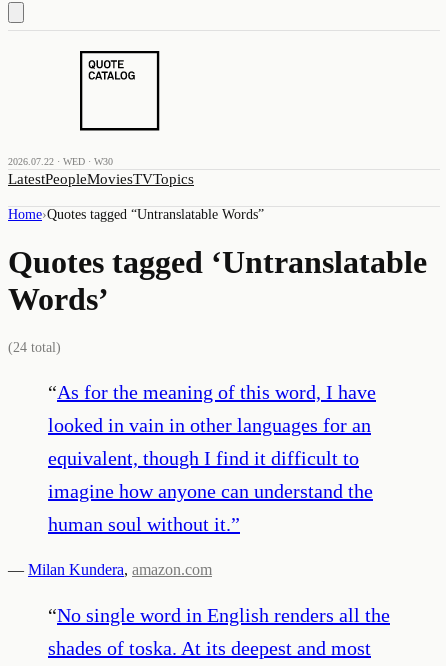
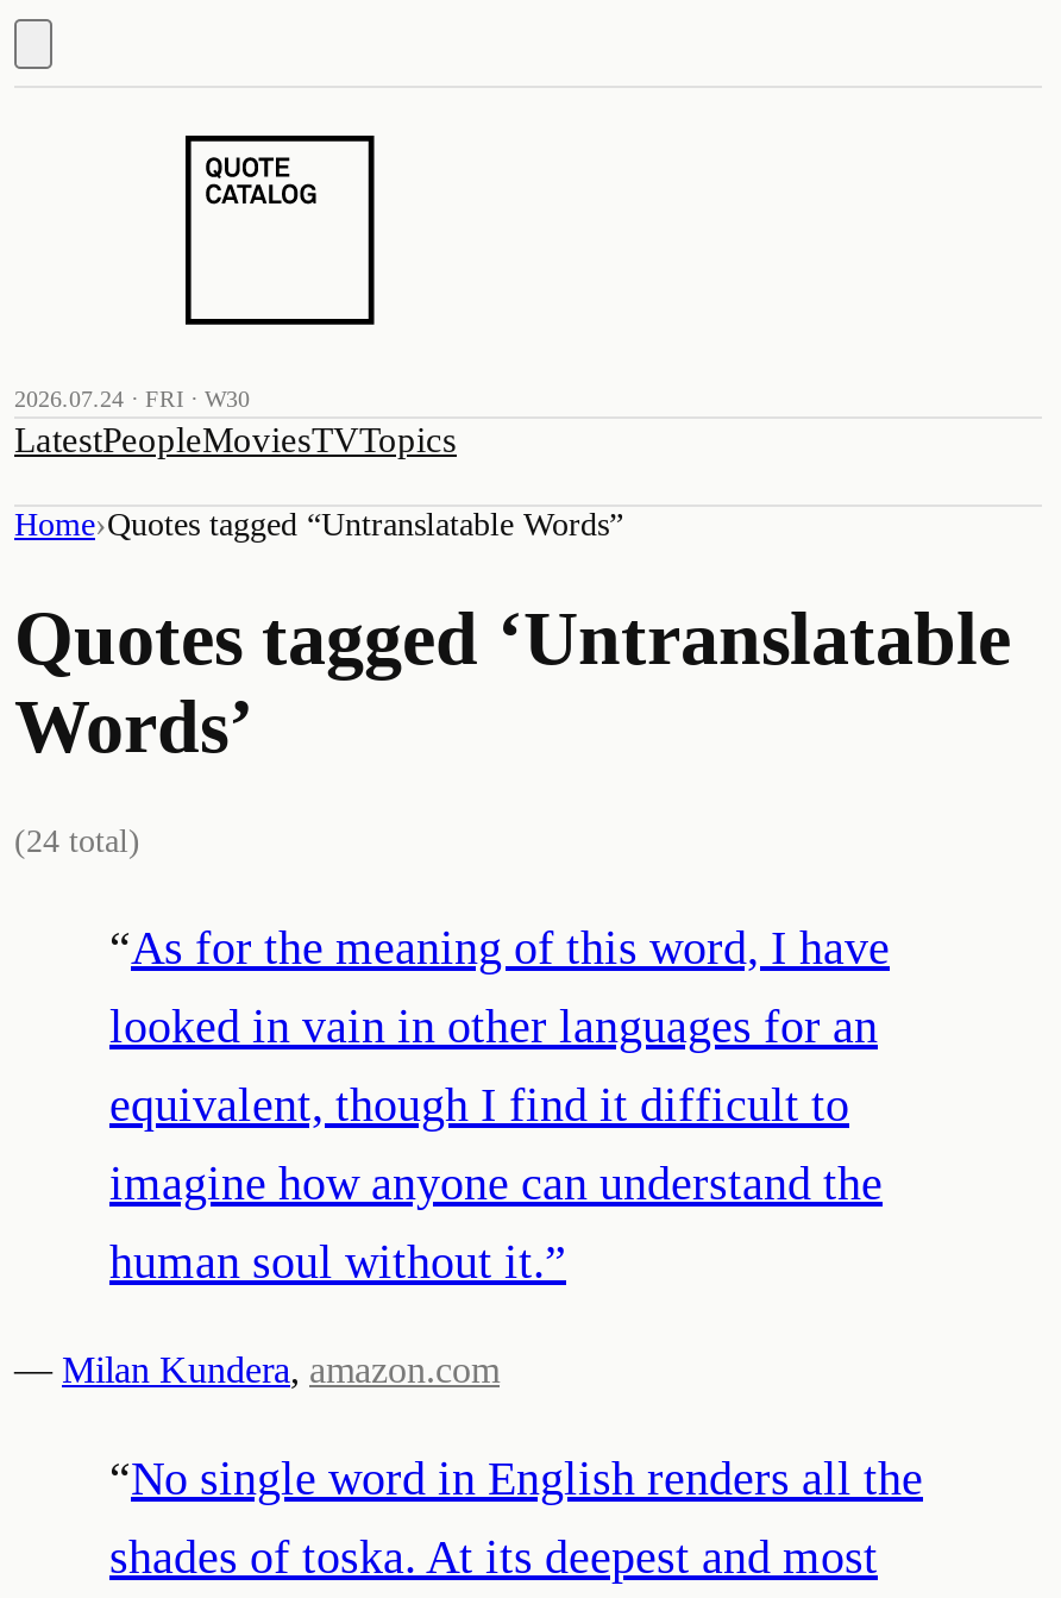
- 2026.07.22 · WED · W30
+ 2026.07.24 · FRI · W30
